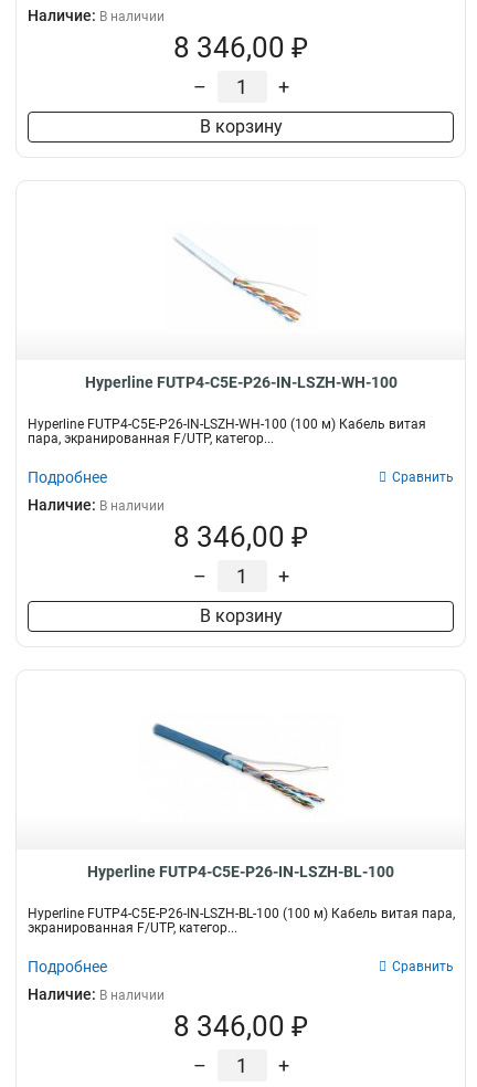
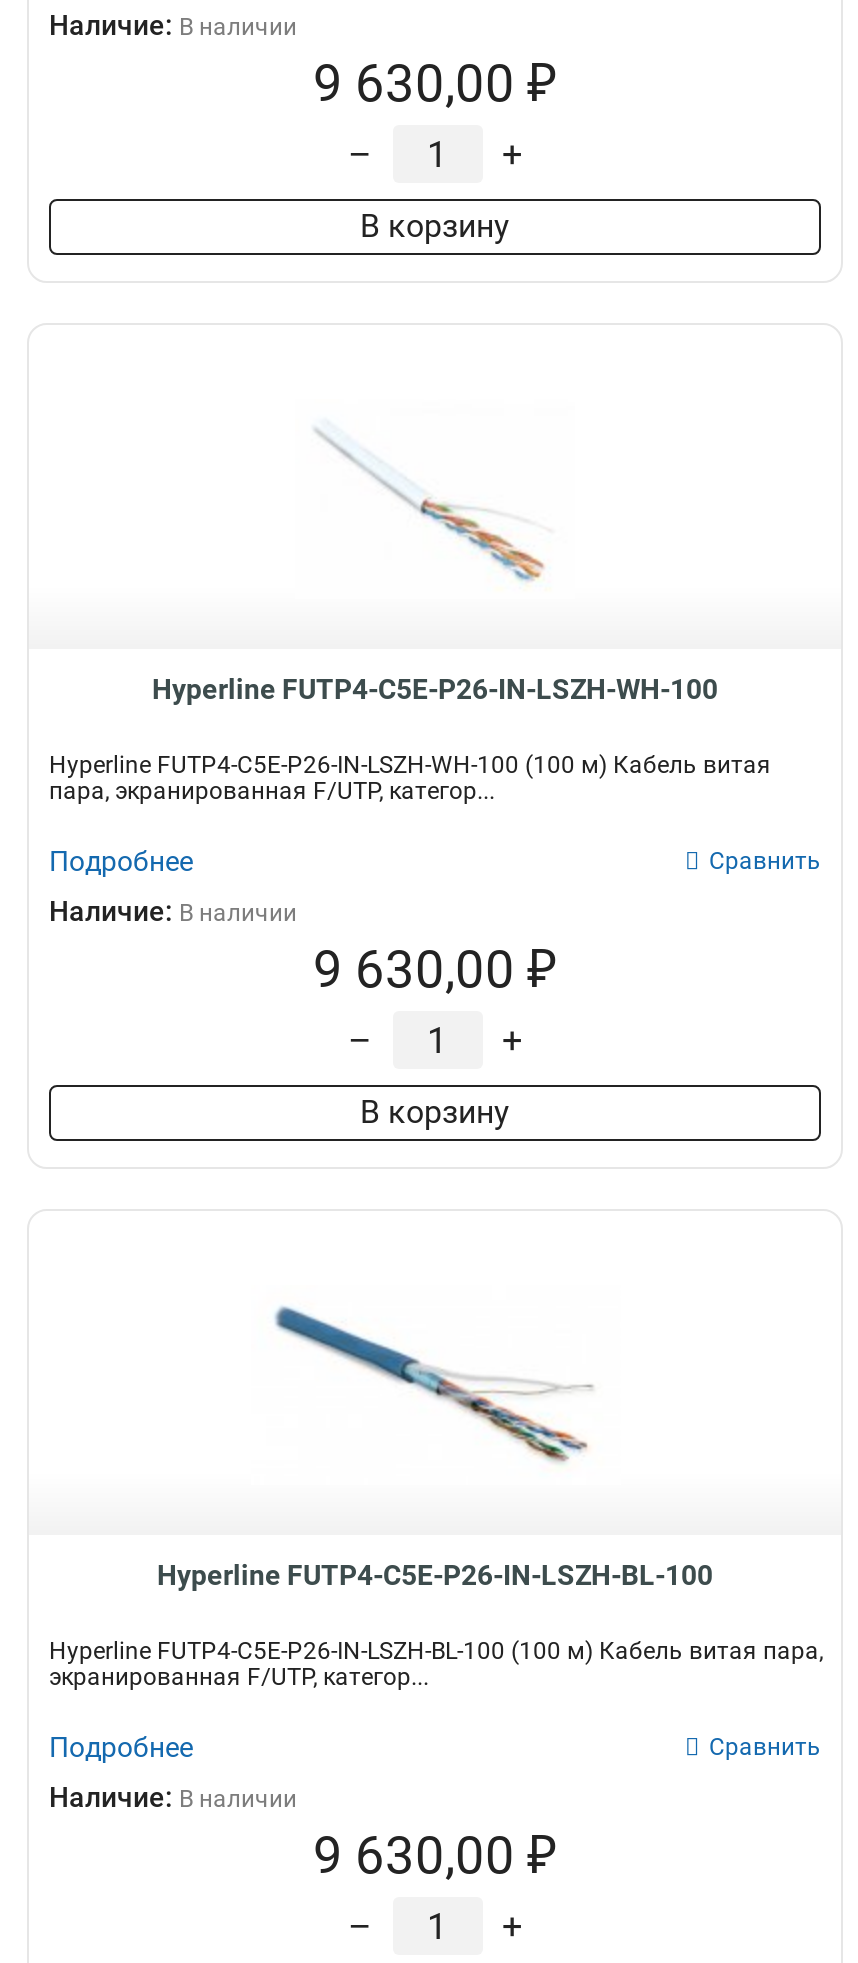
- 8 346,00 ₽
+ 9 630,00 ₽

- 8 346,00 ₽
+ 9 630,00 ₽

- 8 346,00 ₽
+ 9 630,00 ₽
